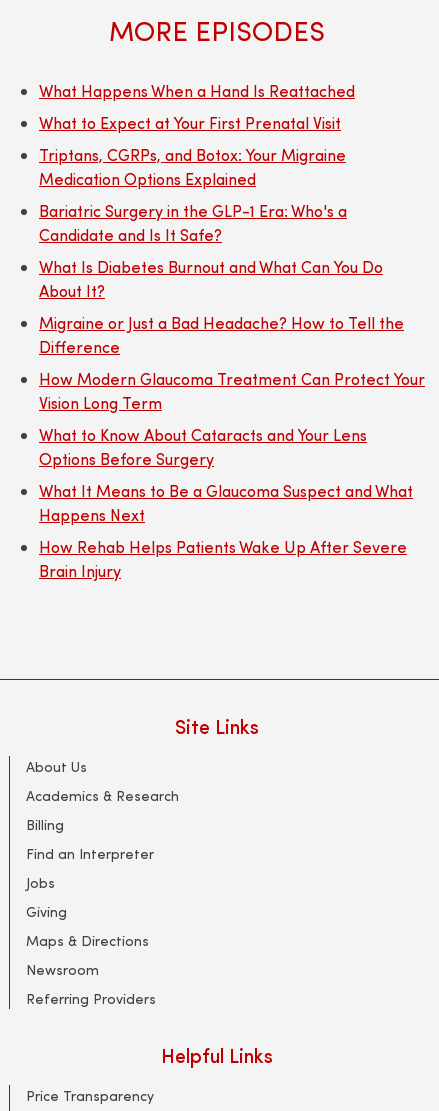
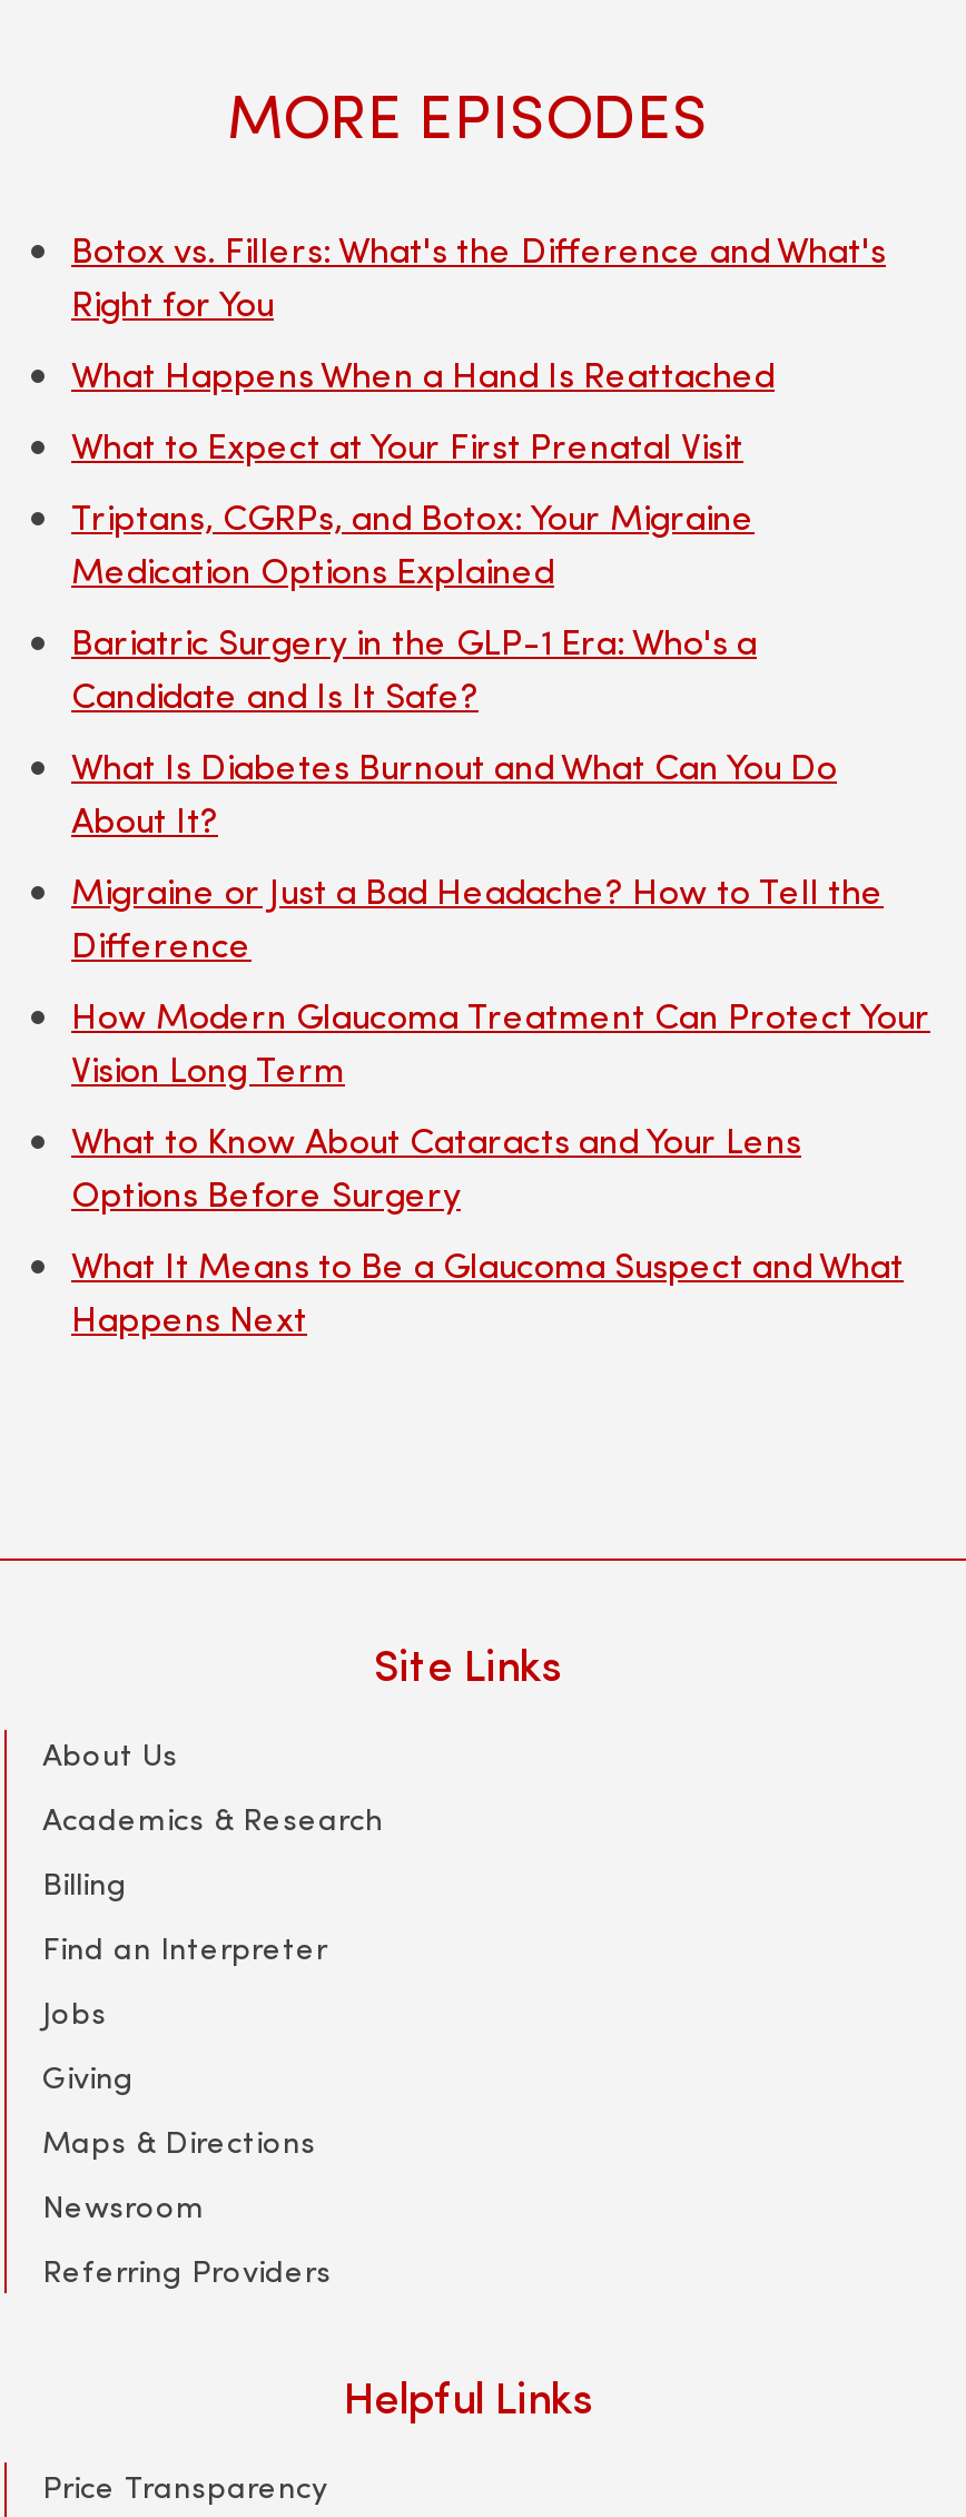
+ Botox vs. Fillers: What's the Difference and What's
+ Right for You

moved down: What Happens When a Hand Is Reattached | What to Expect at Your First Prenatal Visit | Triptans, CGRPs, and Botox: Your Migraine | ... | What It Means to Be a Glaucoma Suspect and What | Happens Next

- How Rehab Helps Patients Wake Up After Severe
- Brain Injury
